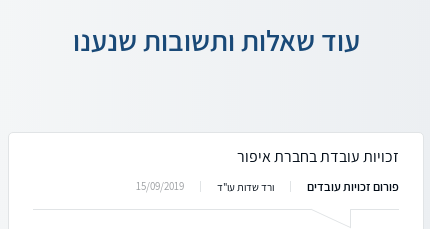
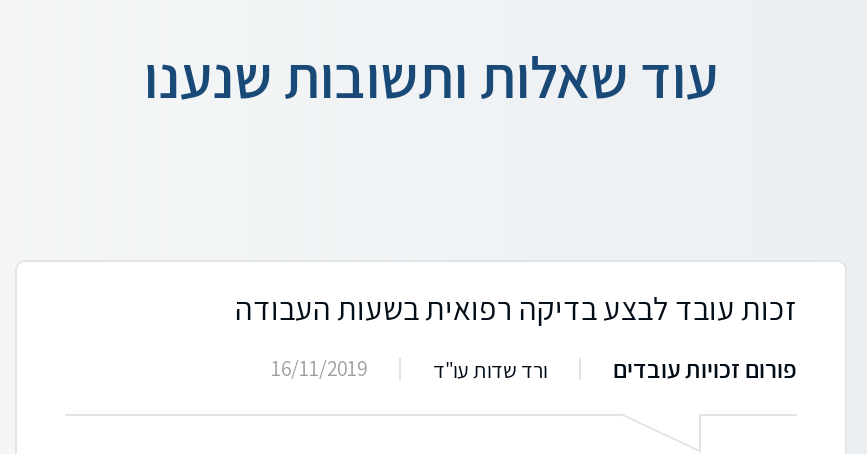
- זכויות עובדת בחברת איפור
+ זכות עובד לבצע בדיקה רפואית בשעות העבודה

- 15/09/2019
+ 16/11/2019
